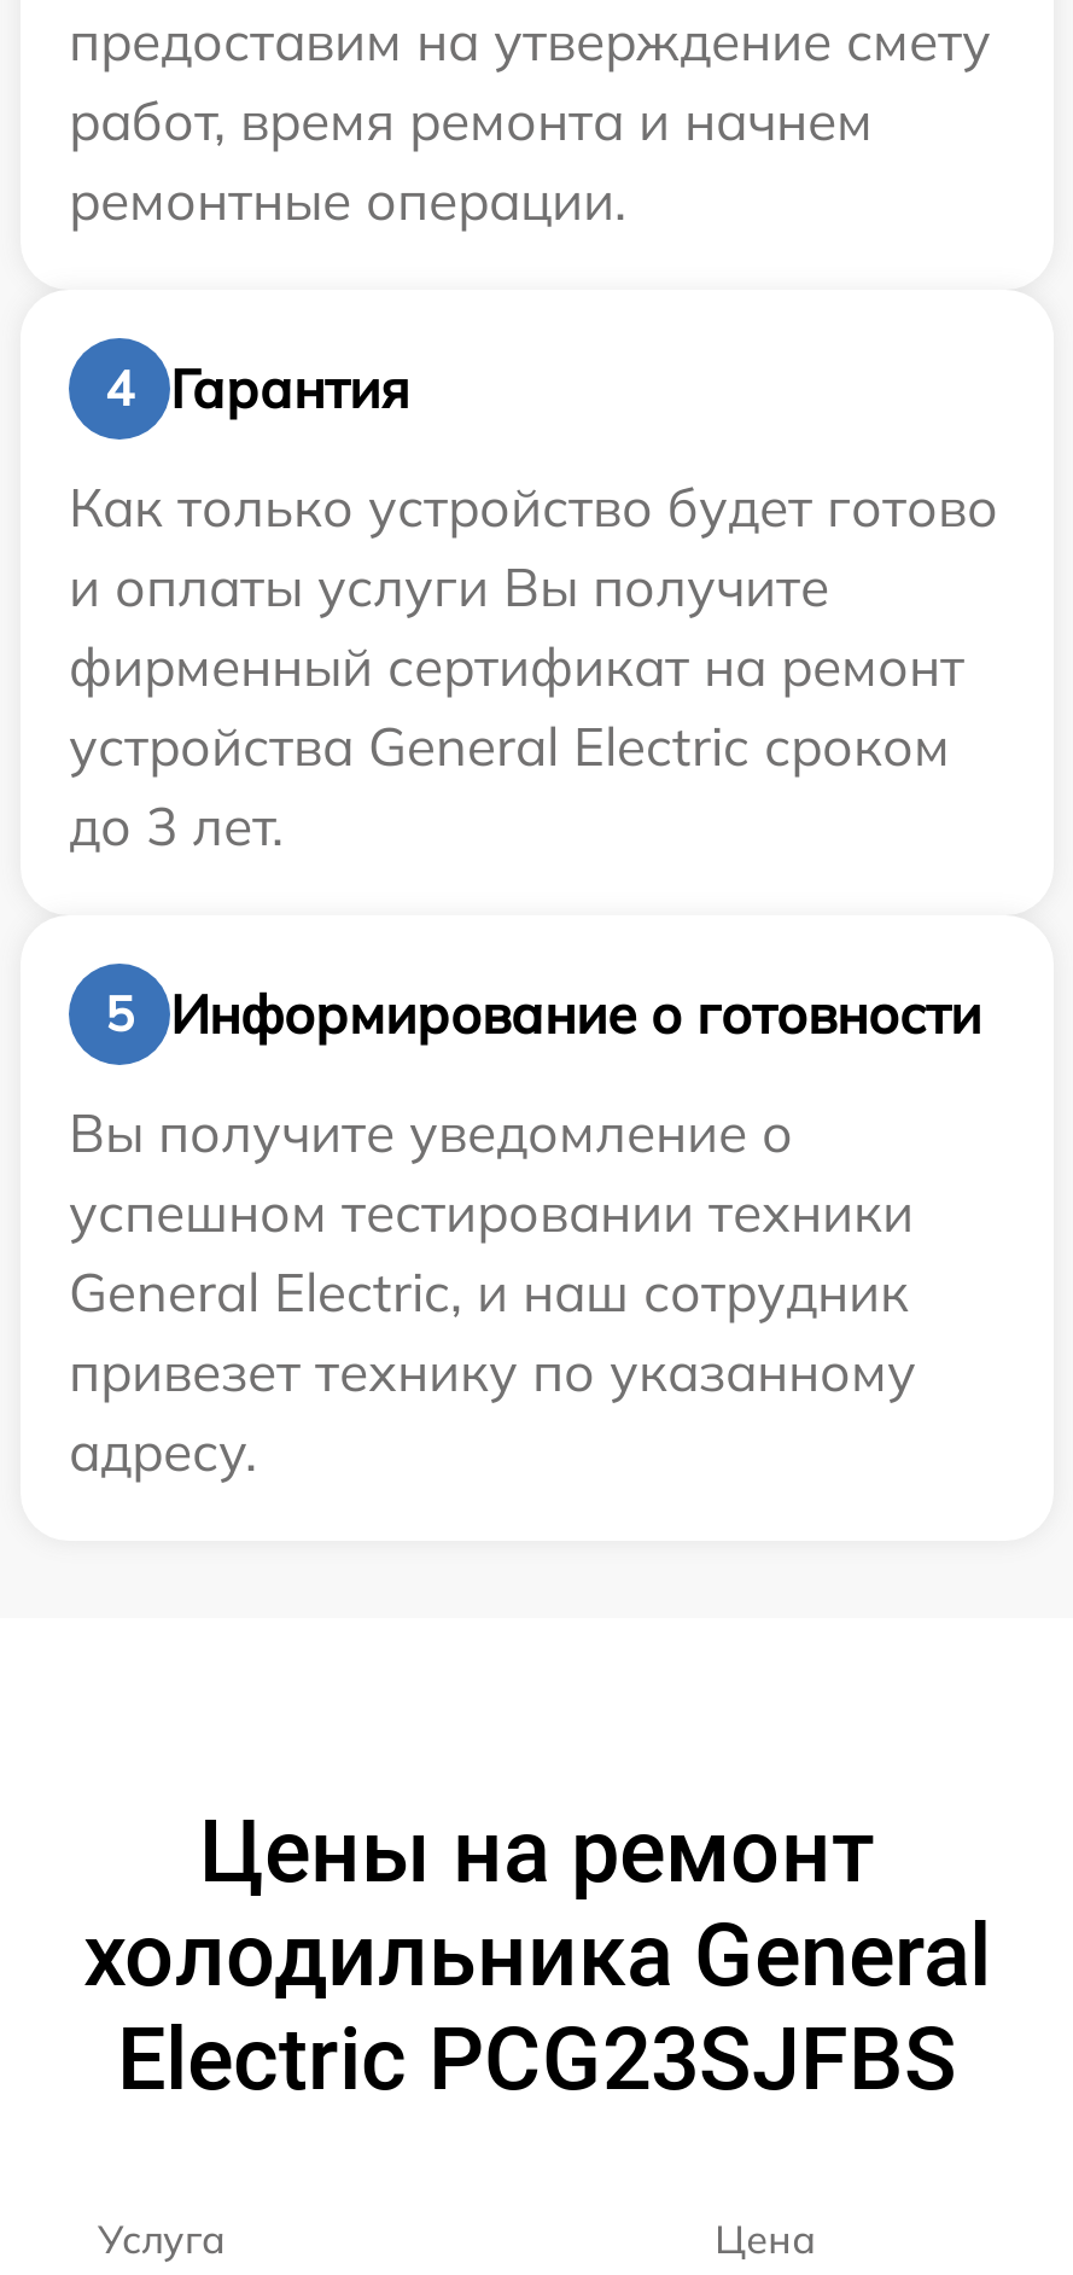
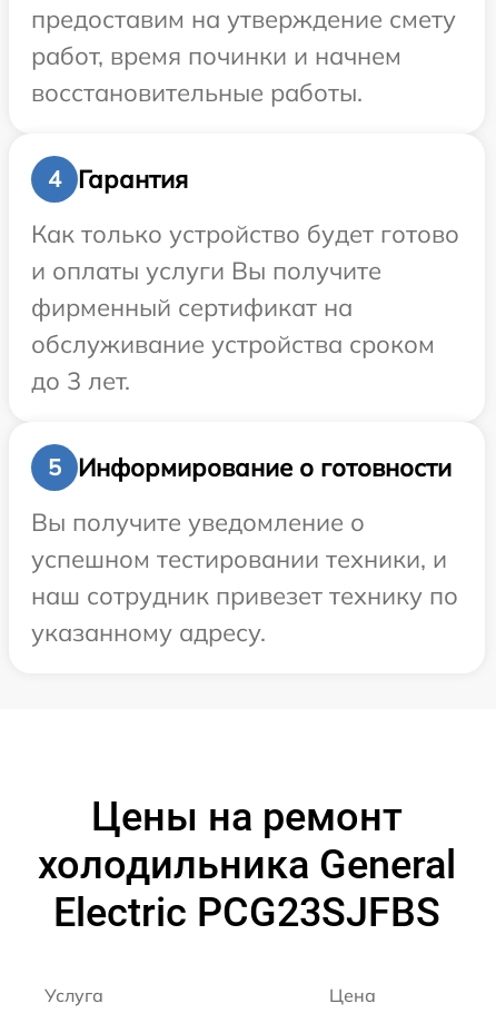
- работ, время ремонта и начнем
- ремонтные операции.
+ работ, время починки и начнем
+ восстановительные работы.

- фирменный сертификат на ремонт
- устройства General Electric сроком
+ фирменный сертификат на
+ обслуживание устройства сроком

- успешном тестировании техники
- General Electric, и наш сотрудник
- привезет технику по указанному
- адресу.
+ успешном тестировании техники, и
+ наш сотрудник привезет технику по
+ указанному адресу.
